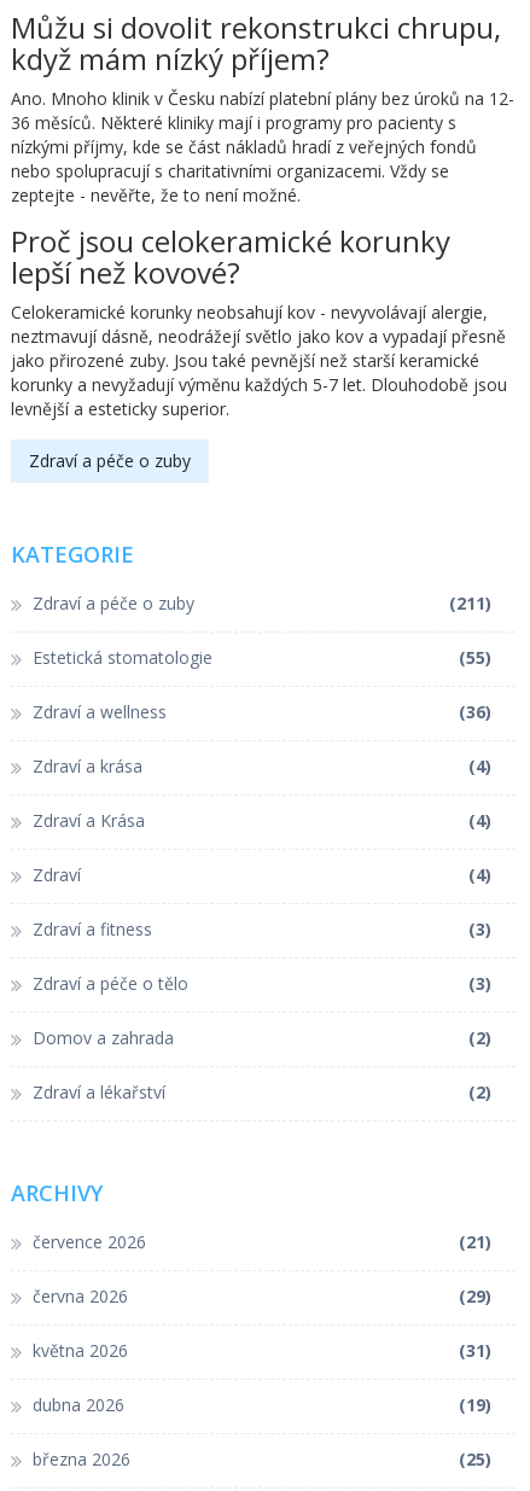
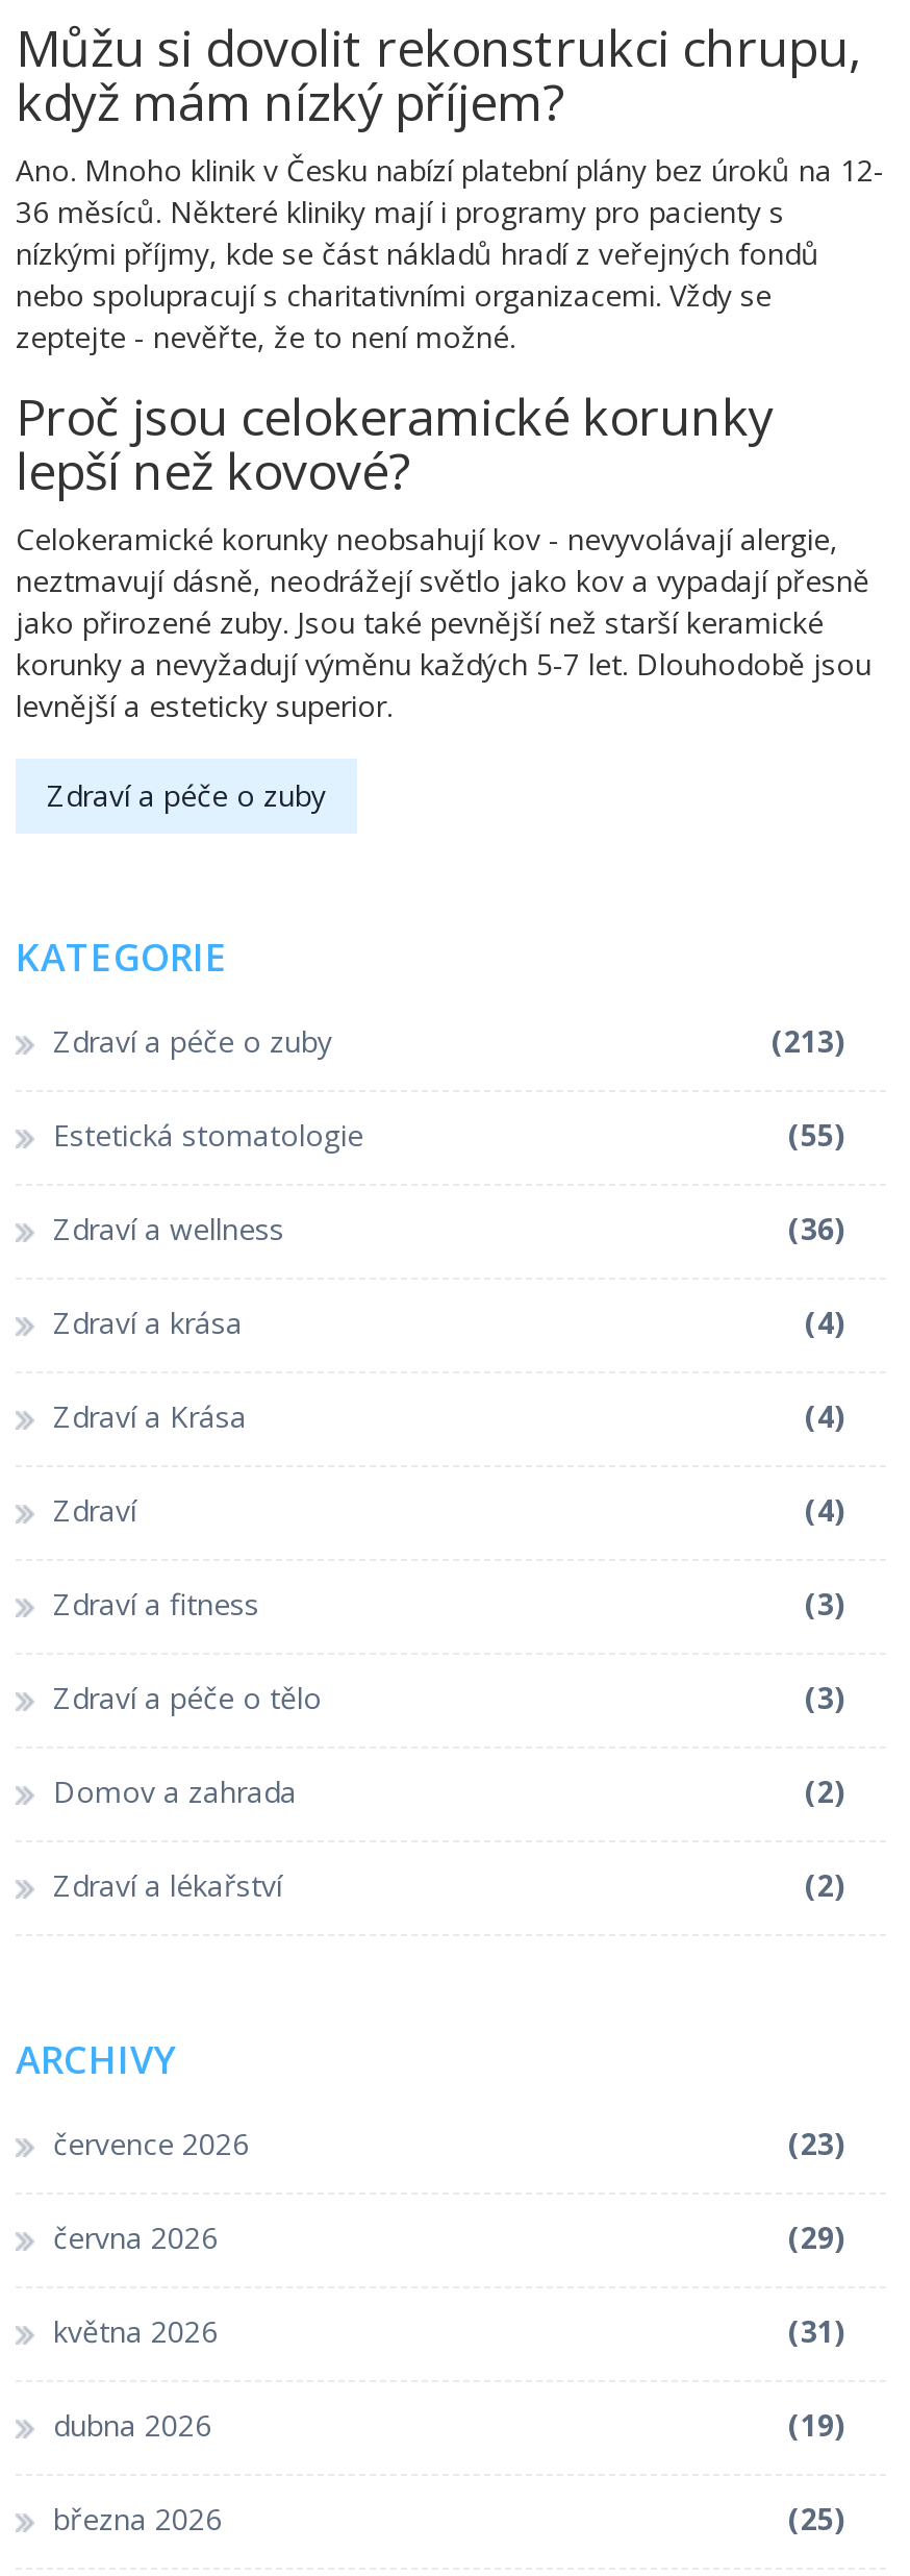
- (211)
+ (213)

- (21)
+ (23)
